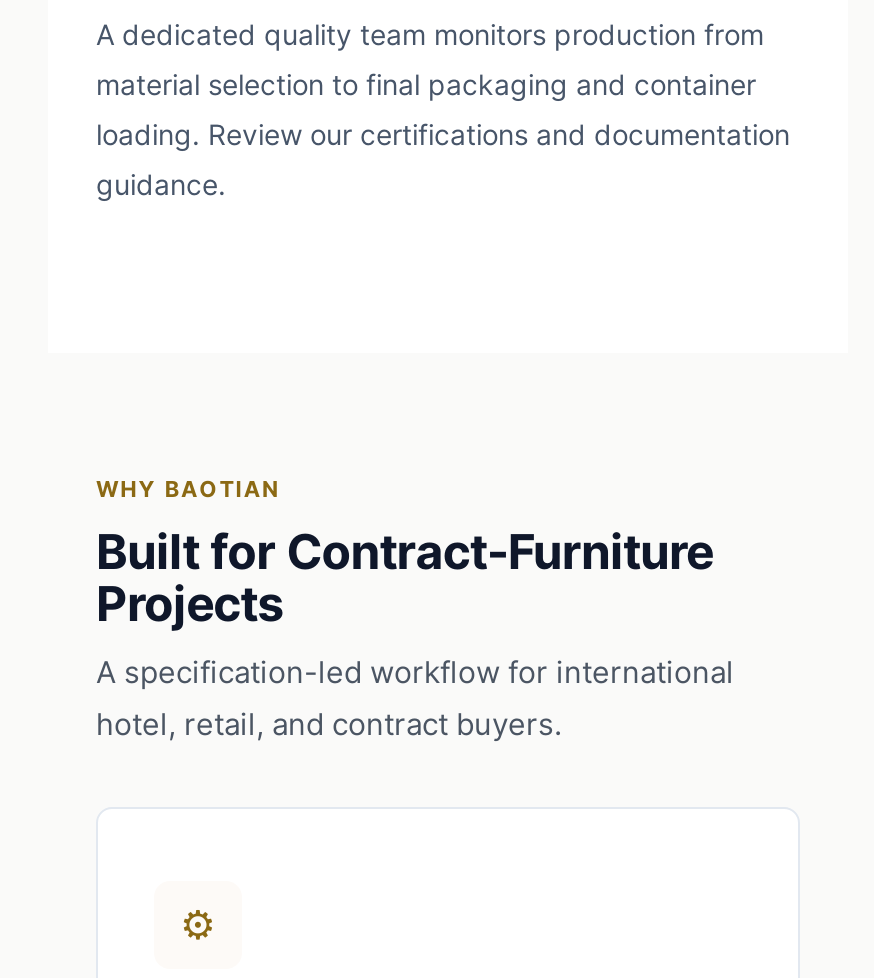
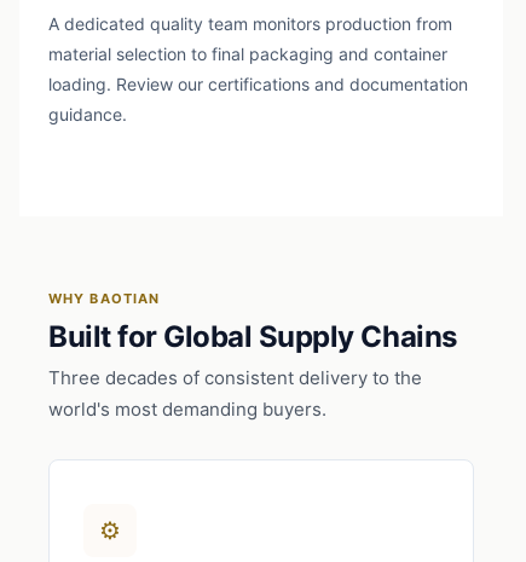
- Built for Contract-Furniture
- Projects
- A specification-led workflow for international
- hotel, retail, and contract buyers.
+ Built for Global Supply Chains
+ Three decades of consistent delivery to the
+ world's most demanding buyers.
